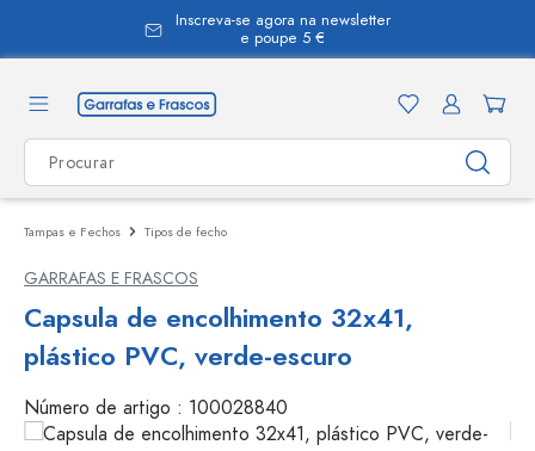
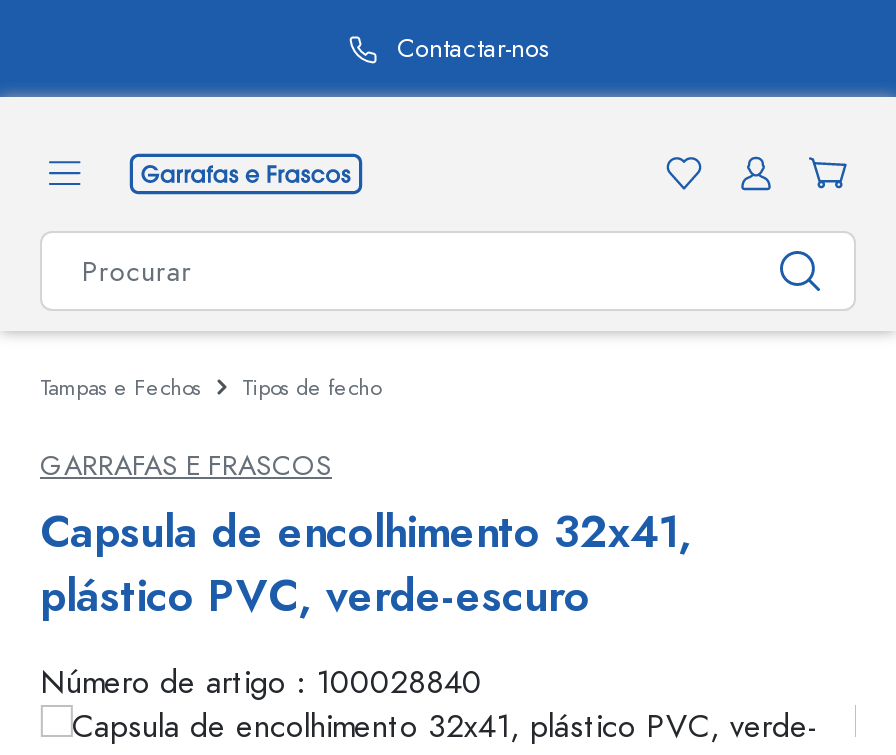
- Inscreva-se agora na newsletter
- e poupe 5 €
+ Contactar-nos
